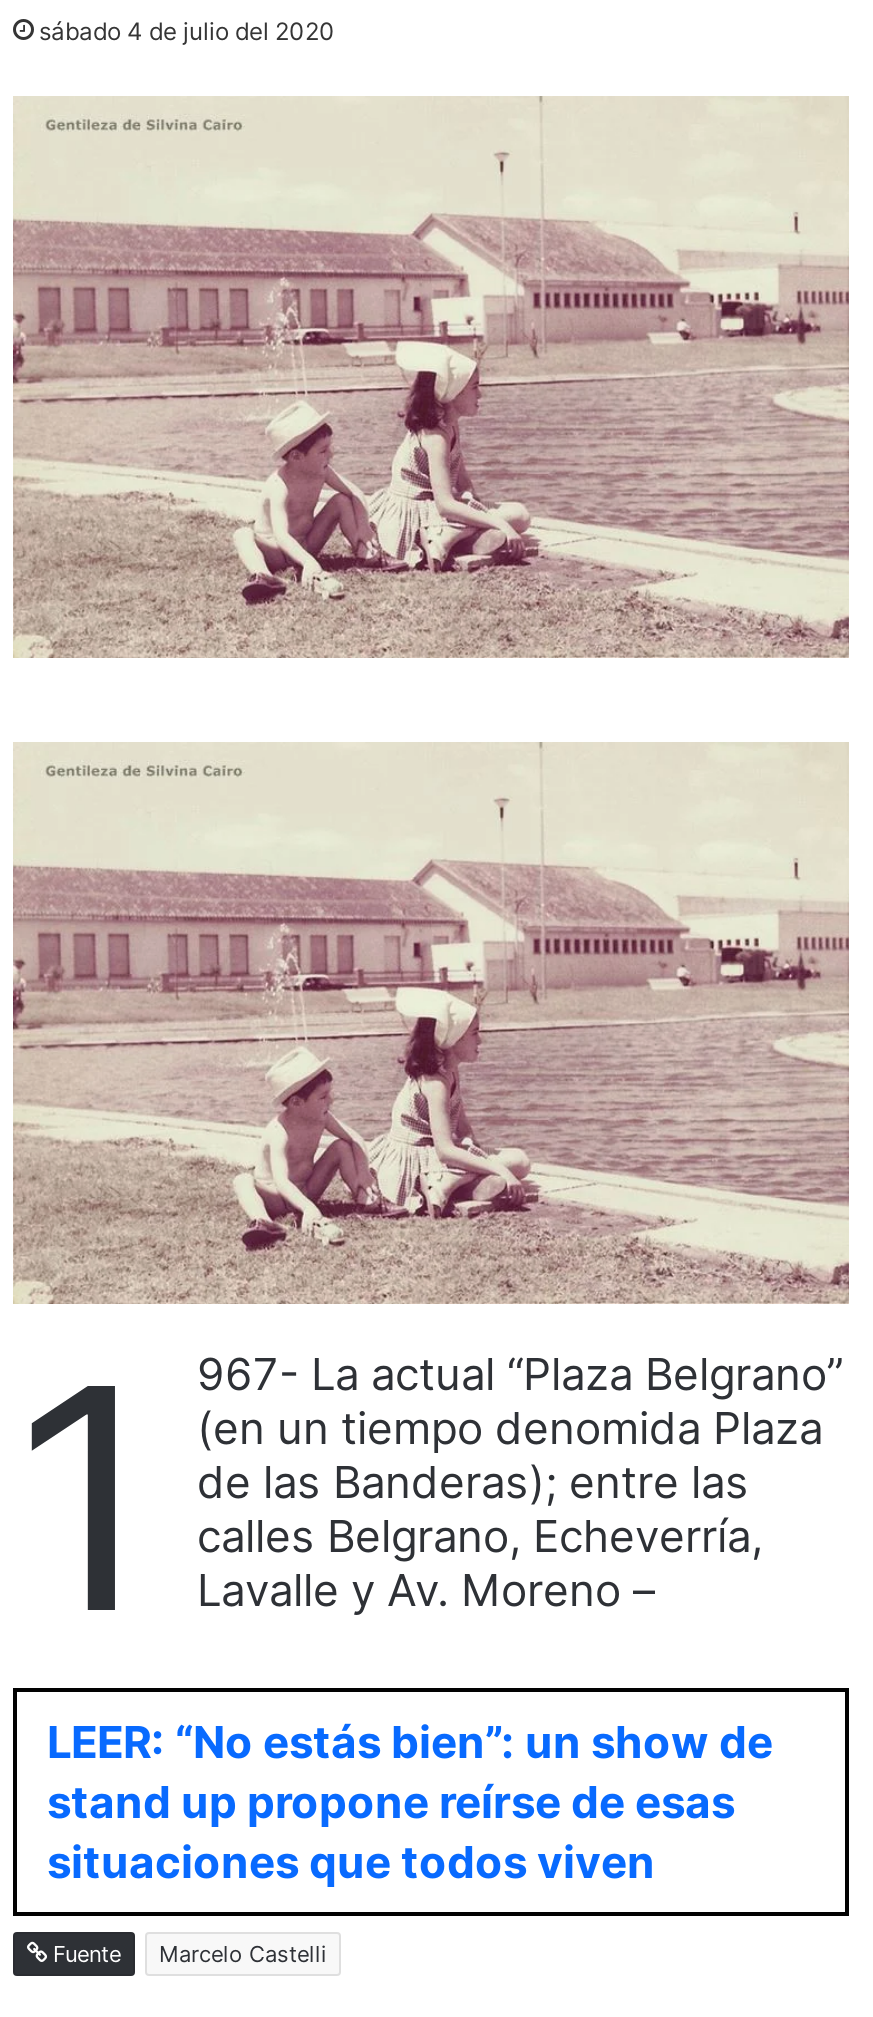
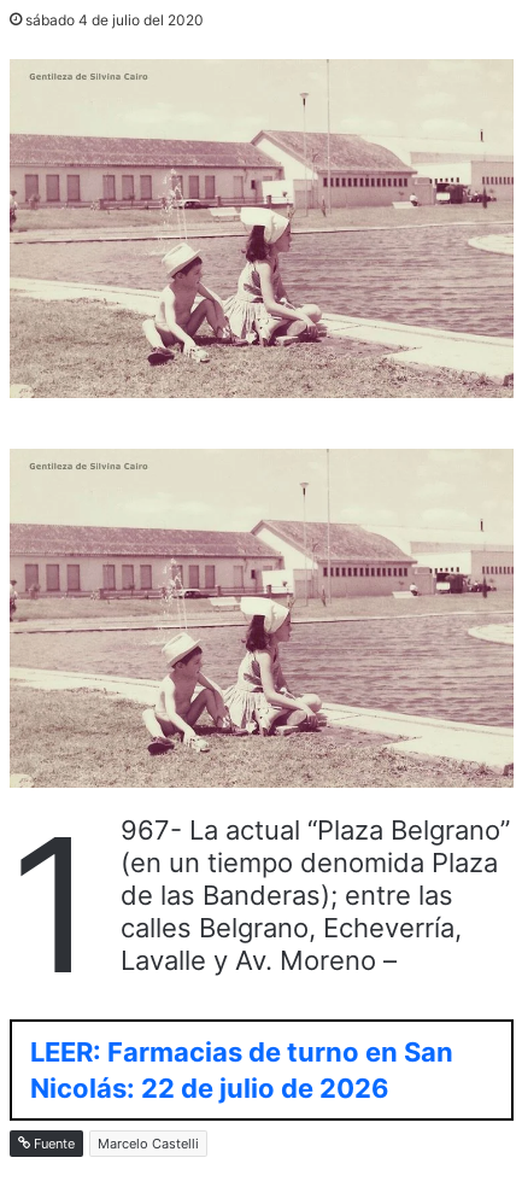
- LEER: “No estás bien”: un show de
- stand up propone reírse de esas
- situaciones que todos viven
+ LEER: Farmacias de turno en San
+ Nicolás: 22 de julio de 2026
